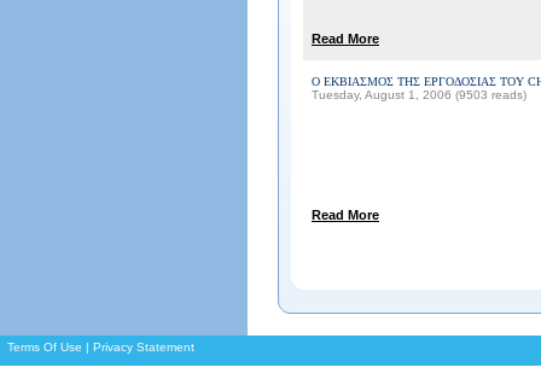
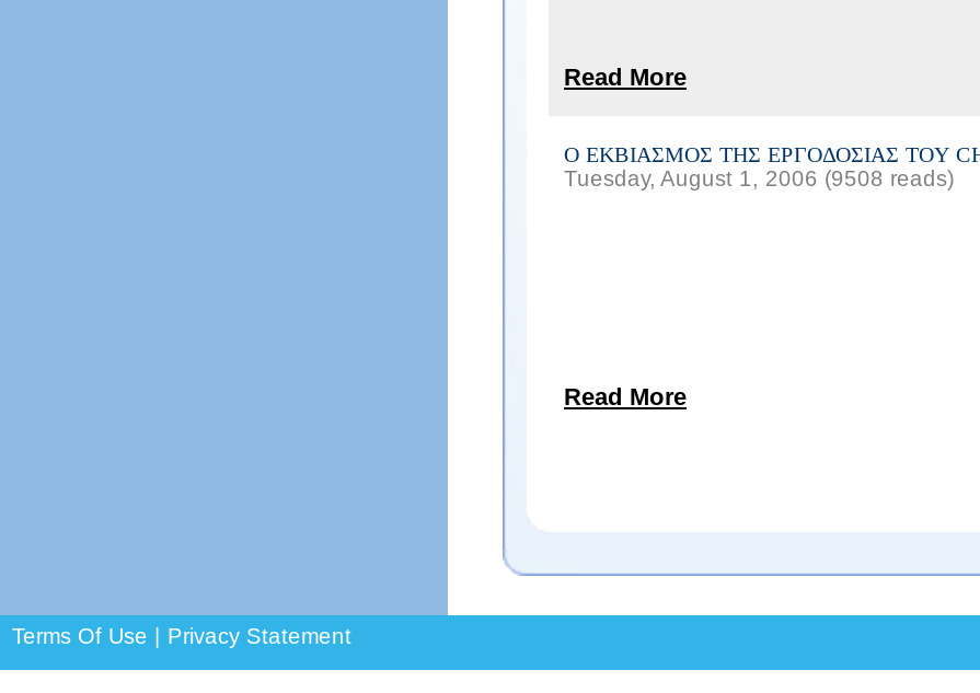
- Tuesday, August 1, 2006 (9503 reads)
+ Tuesday, August 1, 2006 (9508 reads)
